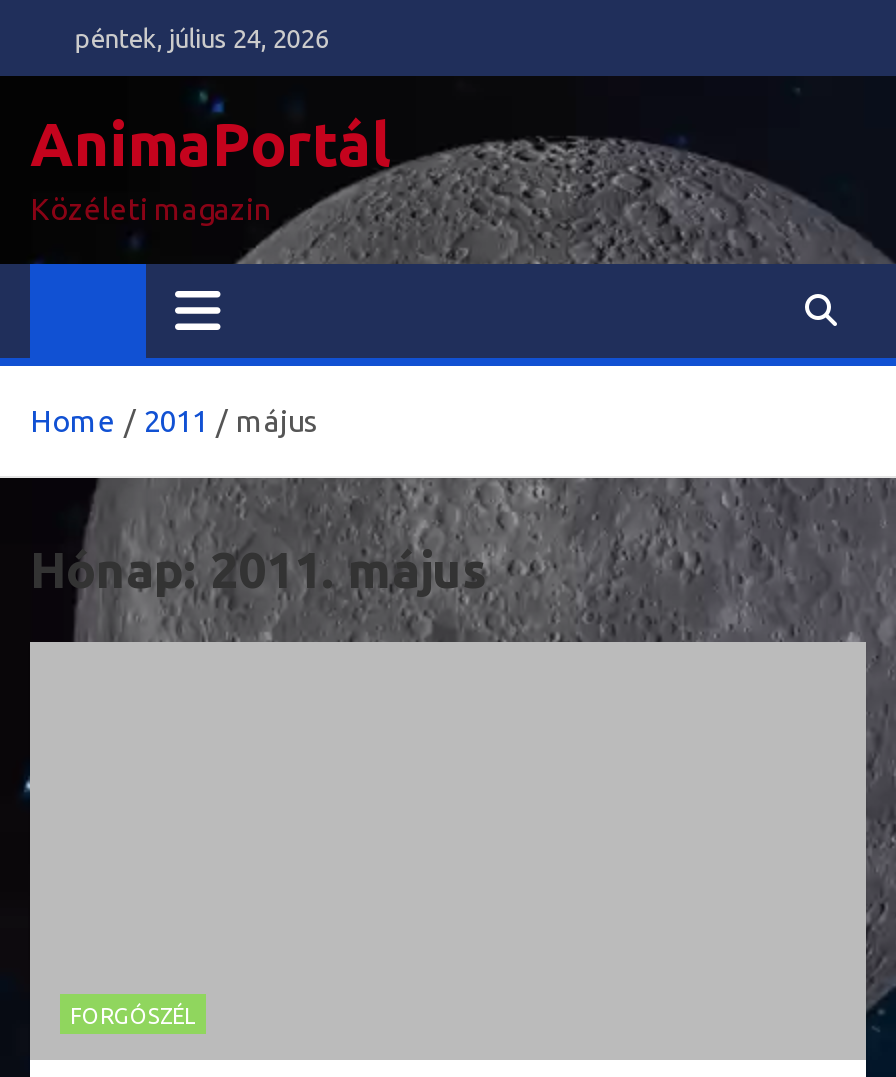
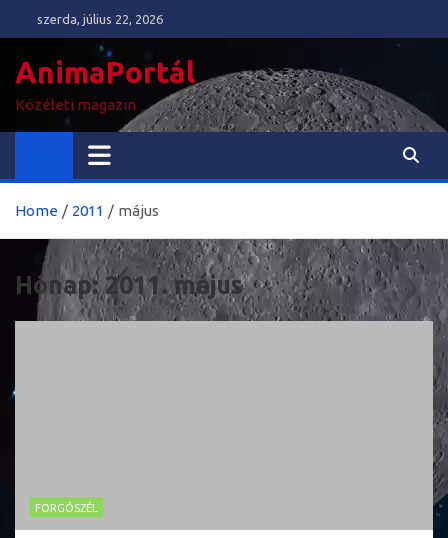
- péntek, július 24, 2026
+ szerda, július 22, 2026
